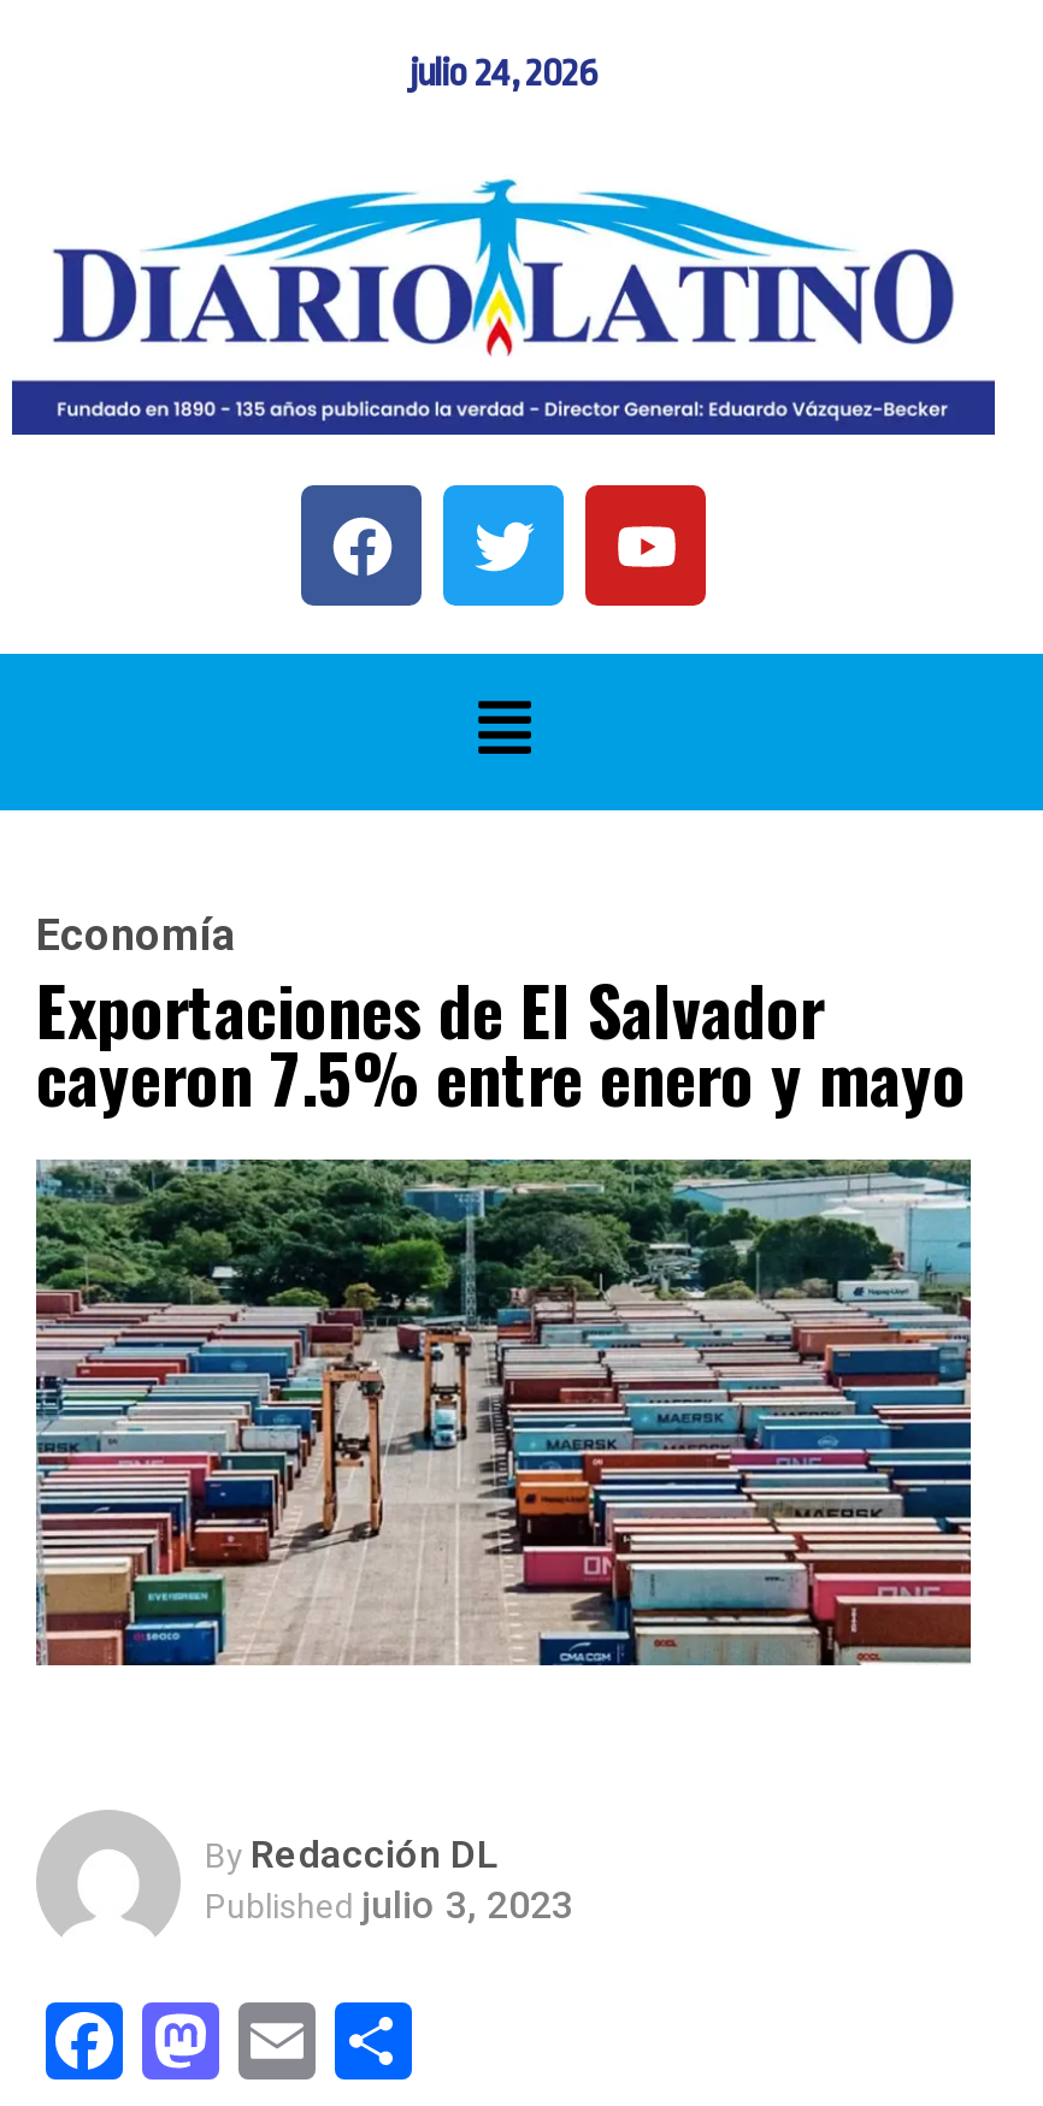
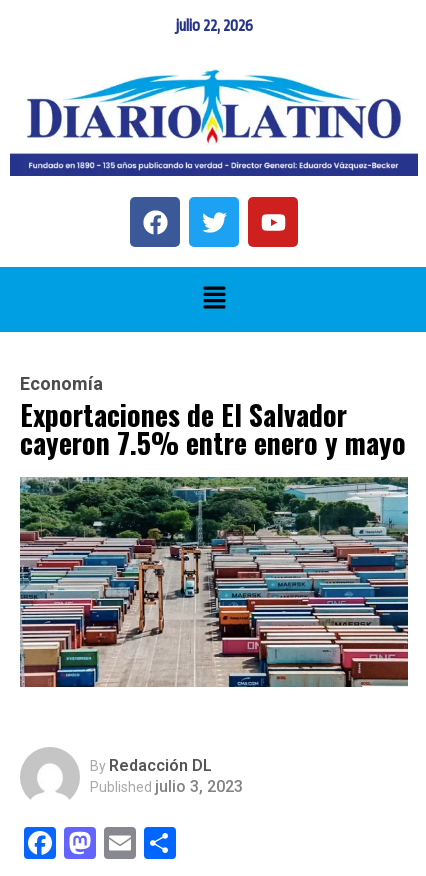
- julio 24, 2026
+ julio 22, 2026
